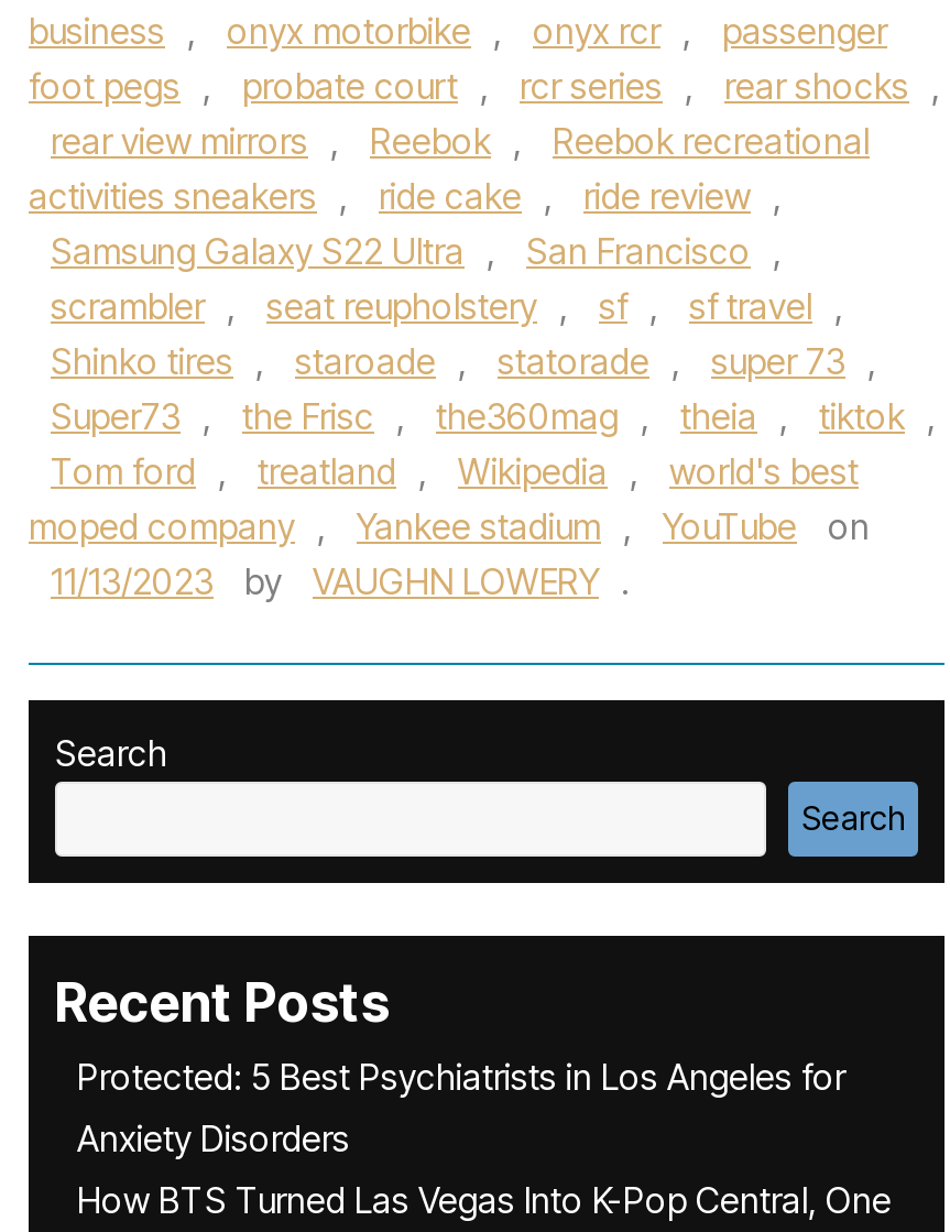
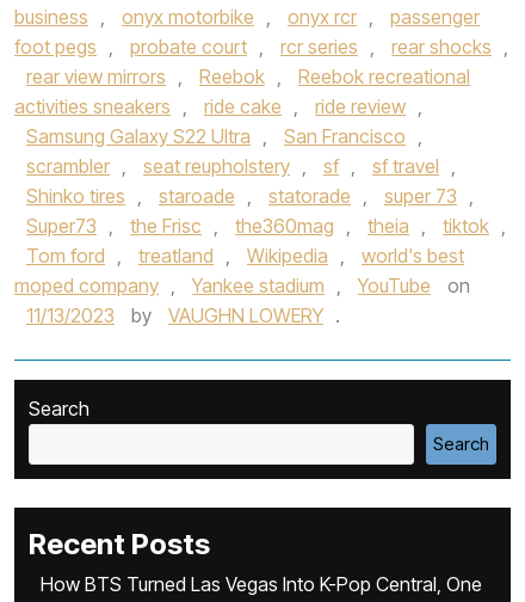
- Protected: 5 Best Psychiatrists in Los Angeles for
- Anxiety Disorders
